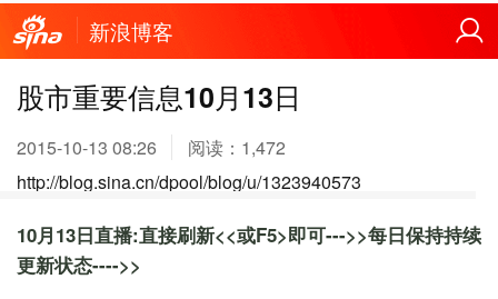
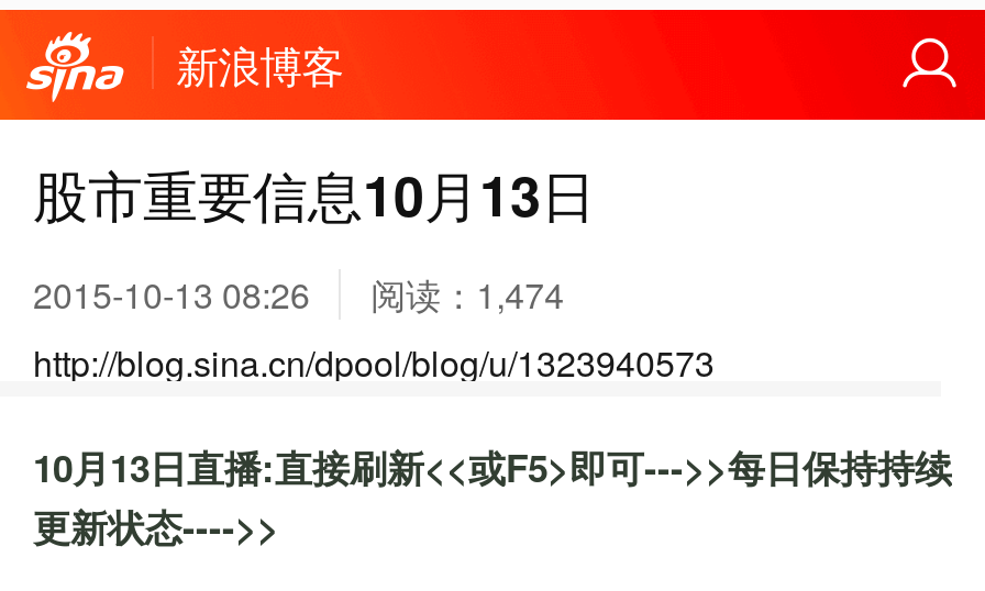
- 2015-10-13 08:26 阅读：1,472
+ 2015-10-13 08:26 阅读：1,474
